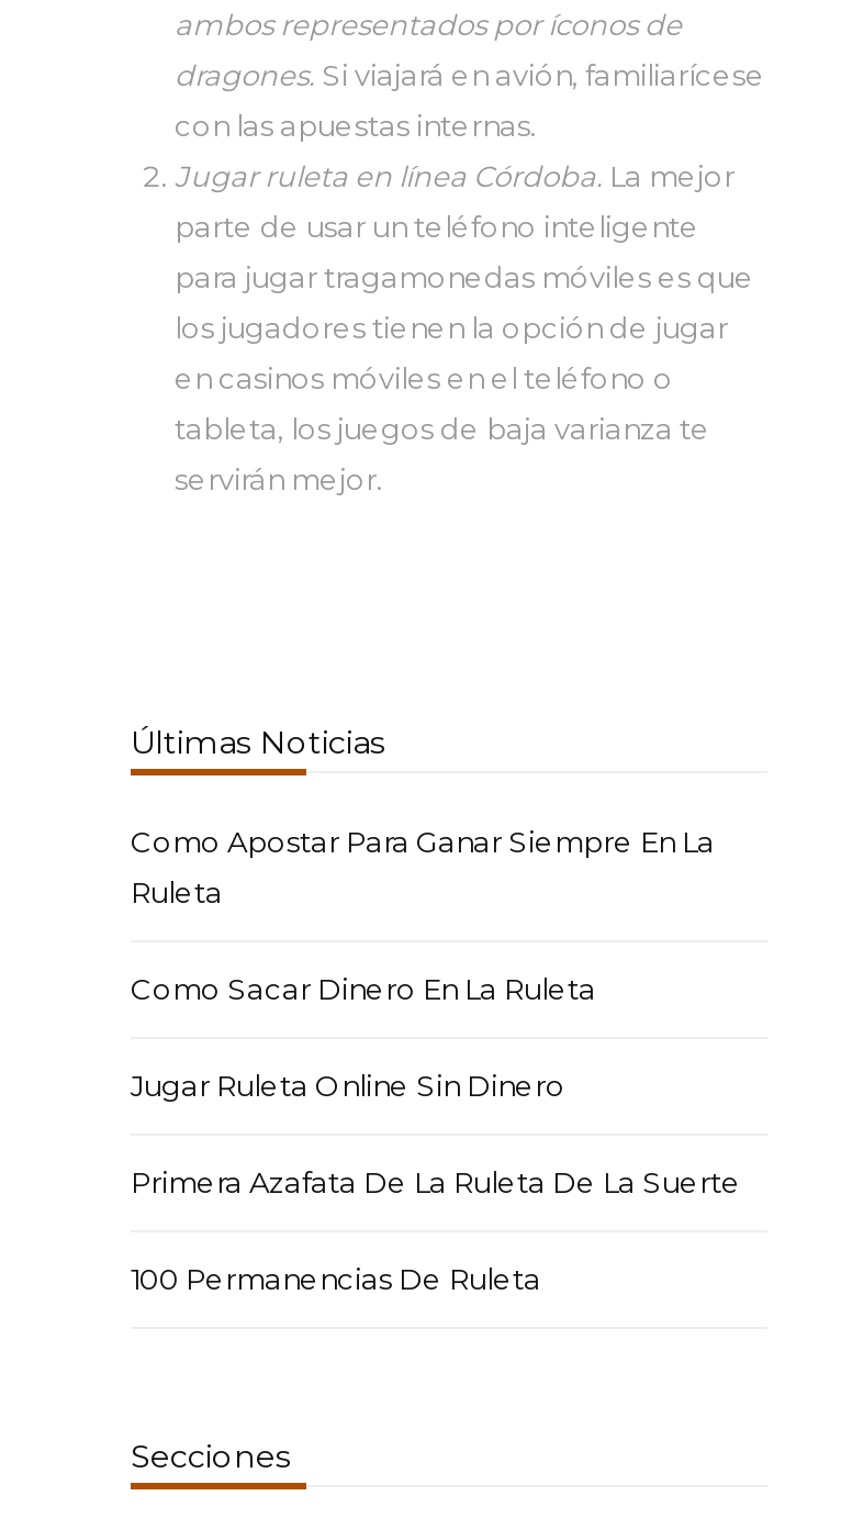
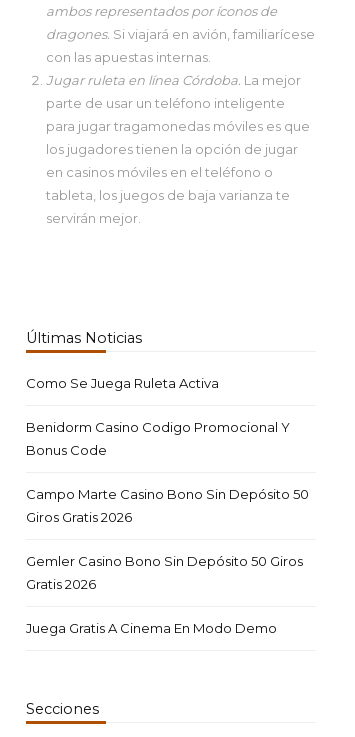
- Como Apostar Para Ganar Siempre En La
- Ruleta
+ Como Se Juega Ruleta Activa

- Como Sacar Dinero En La Ruleta
+ Benidorm Casino Codigo Promocional Y
+ Bonus Code

- Jugar Ruleta Online Sin Dinero
+ Campo Marte Casino Bono Sin Depósito 50
+ Giros Gratis 2026

- Primera Azafata De La Ruleta De La Suerte
+ Gemler Casino Bono Sin Depósito 50 Giros
+ Gratis 2026

- 100 Permanencias De Ruleta
+ Juega Gratis A Cinema En Modo Demo
